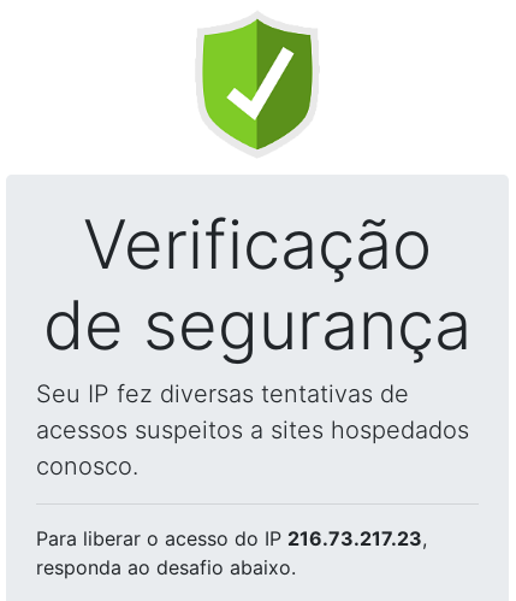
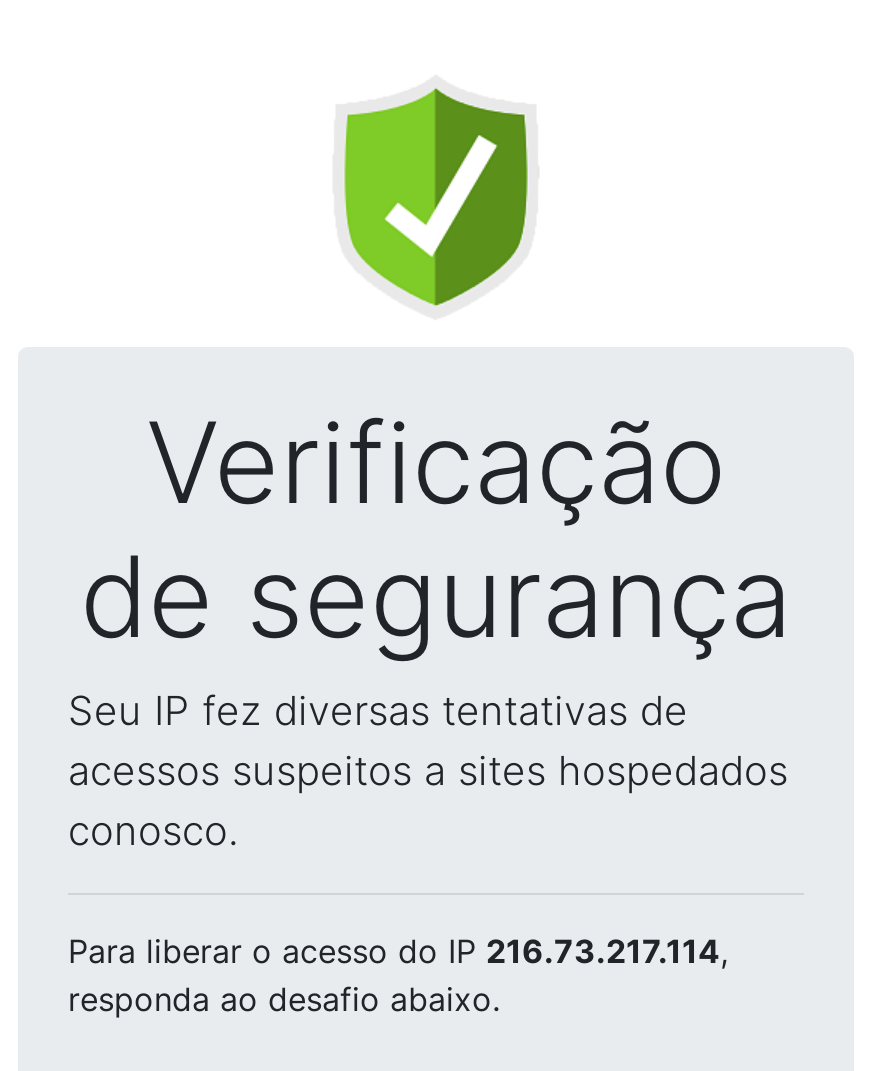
- Para liberar o acesso do IP 216.73.217.23,
+ Para liberar o acesso do IP 216.73.217.114,
